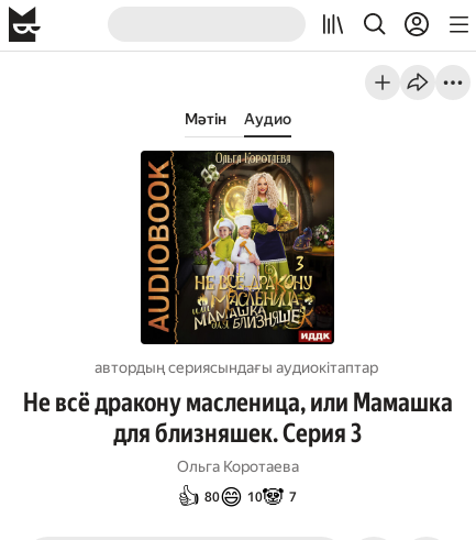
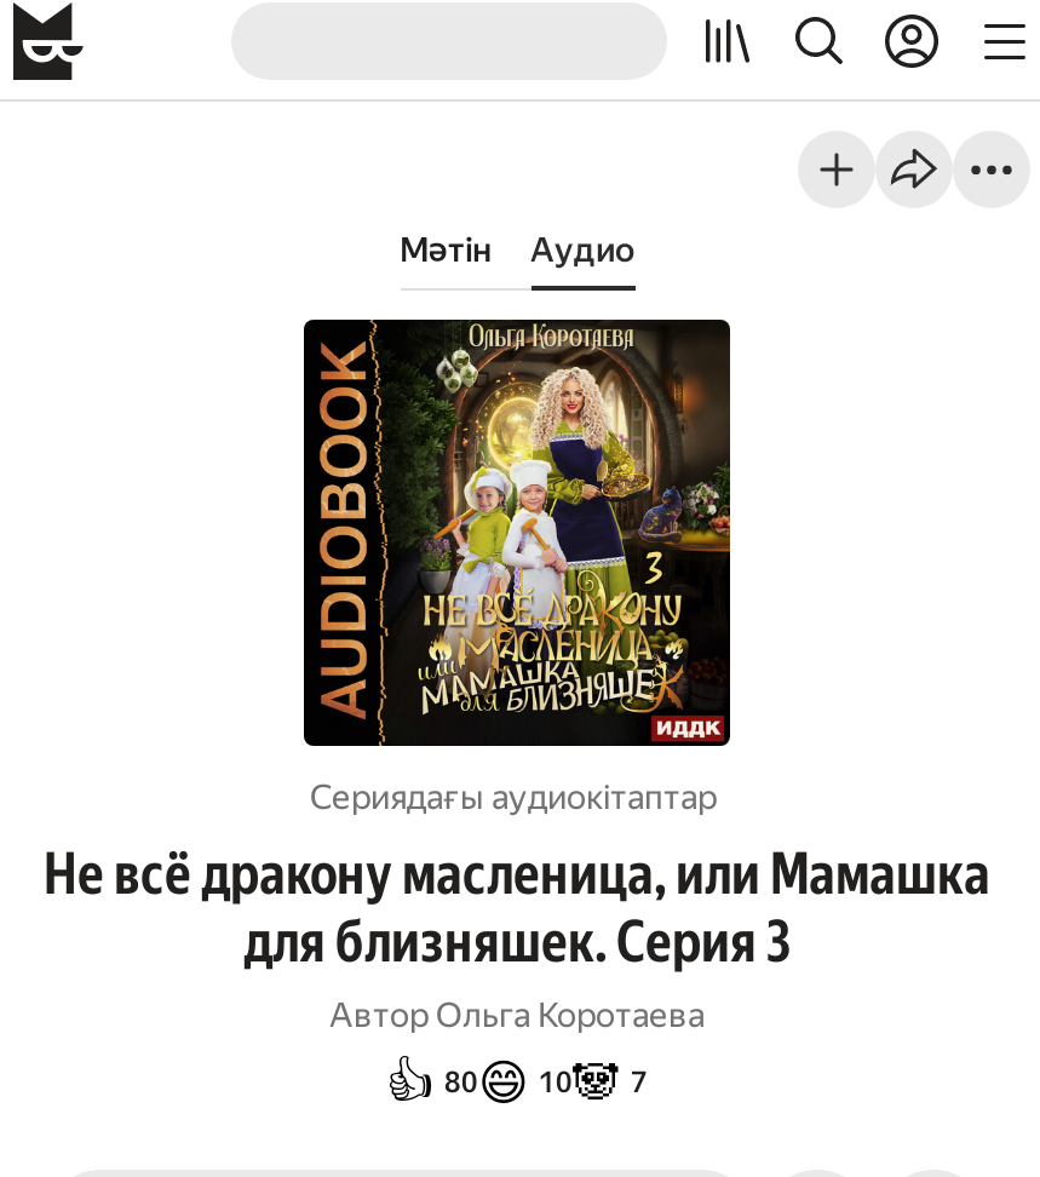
- автордың сериясындағы аудиокітаптар
+ Сериядағы аудиокітаптар

- Ольга Коротаева
+ Автор Ольга Коротаева
